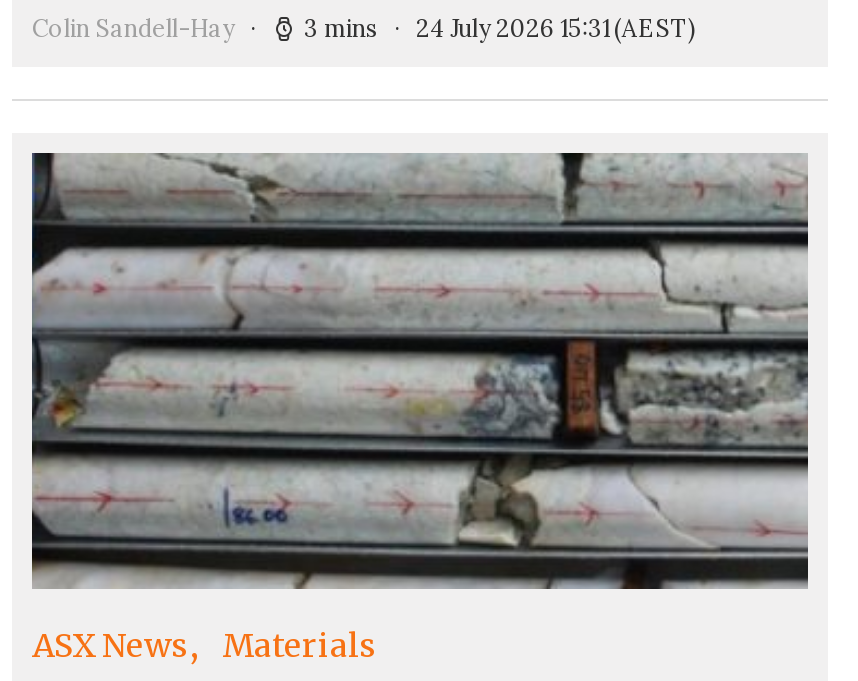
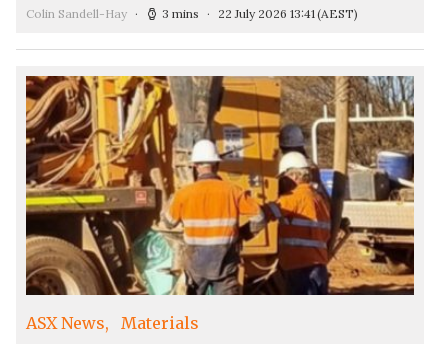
- 3 mins 24 July 2026 15:31 (AEST)
+ 3 mins 22 July 2026 13:41 (AEST)

- [image]
+ [image]
